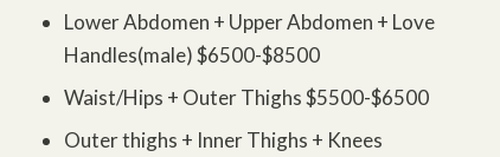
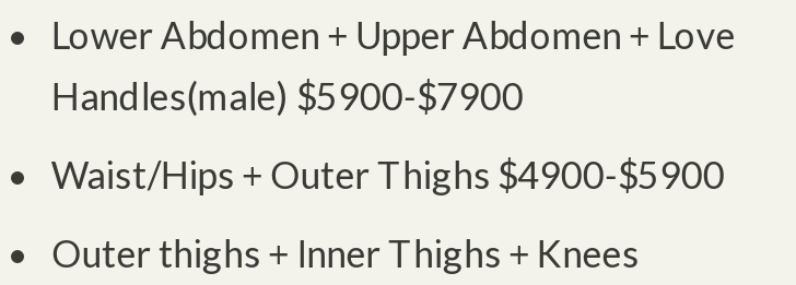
- Handles(male) $6500-$8500
+ Handles(male) $5900-$7900

- Waist/Hips + Outer Thighs $5500-$6500
+ Waist/Hips + Outer Thighs $4900-$5900
